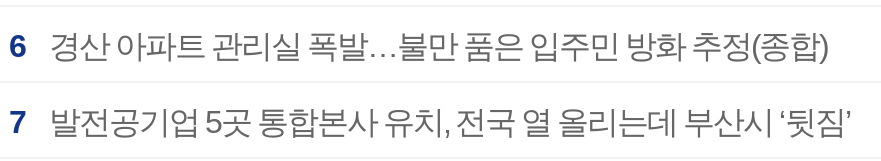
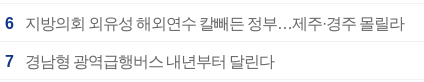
- 경산 아파트 관리실 폭발…불만 품은 입주민 방화 추정(종합)
+ 지방의회 외유성 해외연수 칼빼든 정부…제주·경주 몰릴라

- 발전공기업 5곳 통합본사 유치, 전국 열 올리는데 부산시 ‘뒷짐’
+ 경남형 광역급행버스 내년부터 달린다
